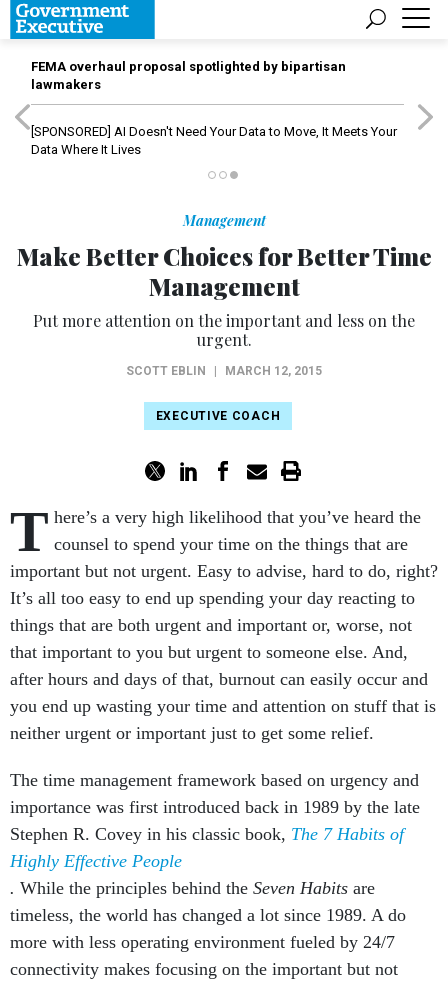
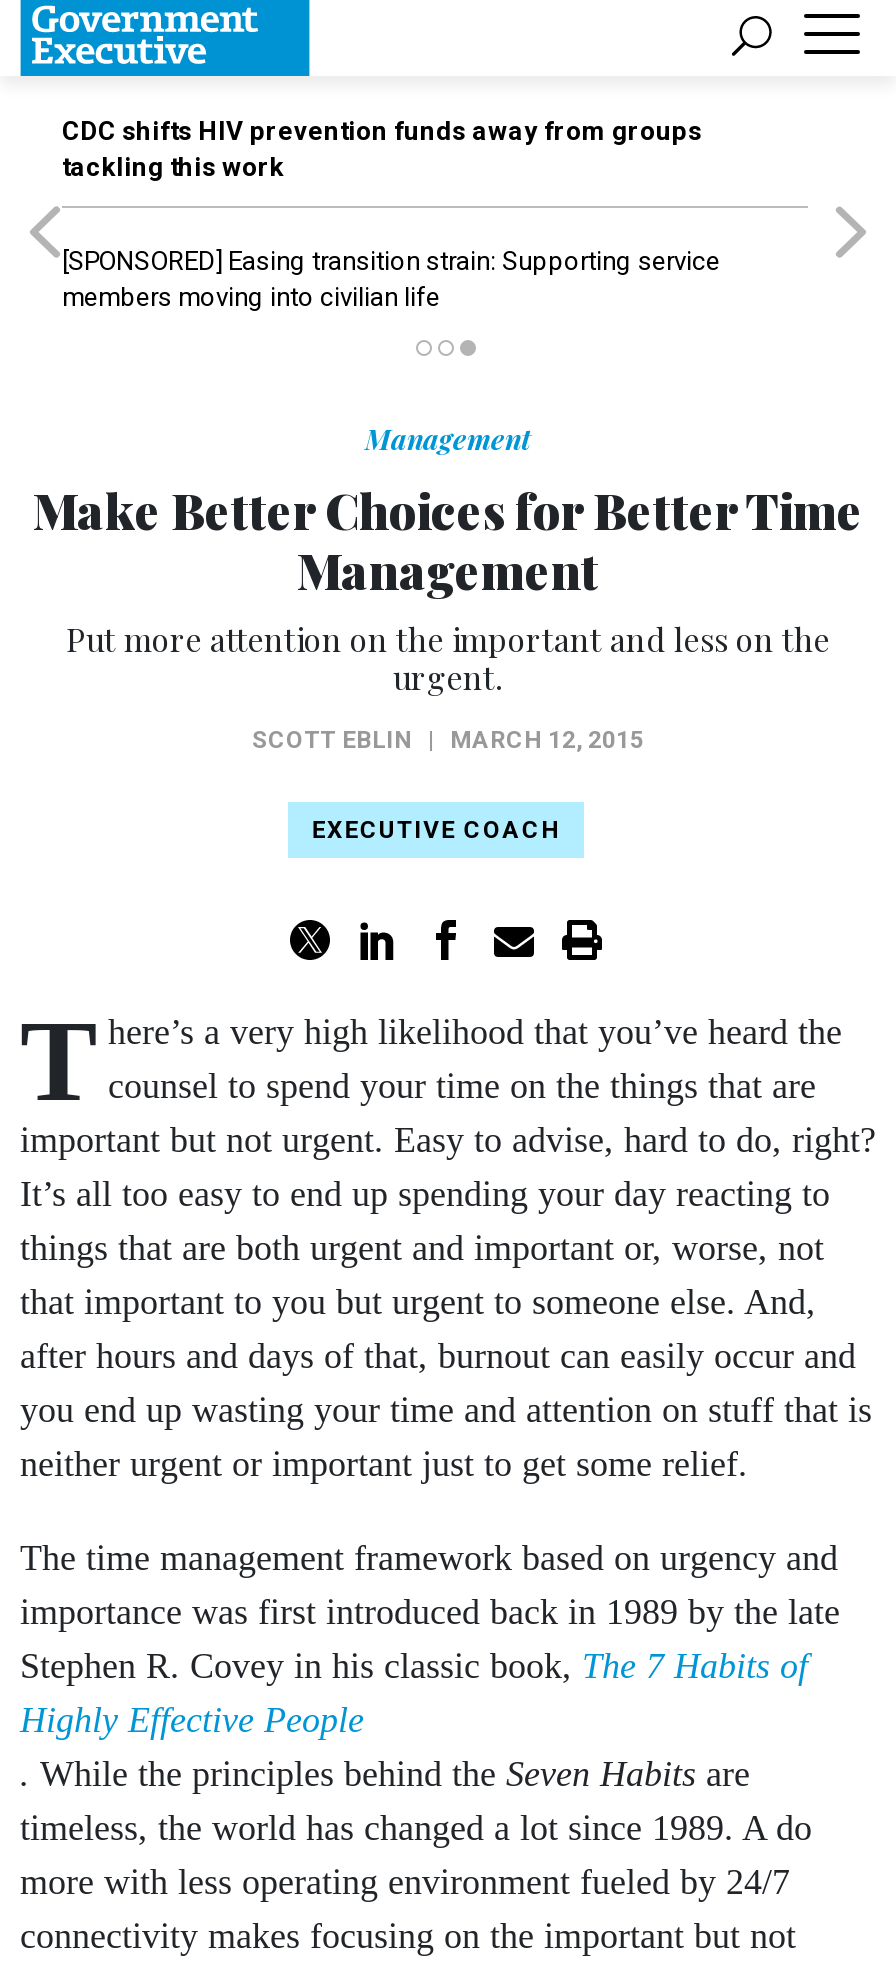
- FEMA overhaul proposal spotlighted by bipartisan
- lawmakers
+ CDC shifts HIV prevention funds away from groups
+ tackling this work

- [SPONSORED] AI Doesn't Need Your Data to Move, It Meets Your
- Data Where It Lives
+ [SPONSORED] Easing transition strain: Supporting service
+ members moving into civilian life
